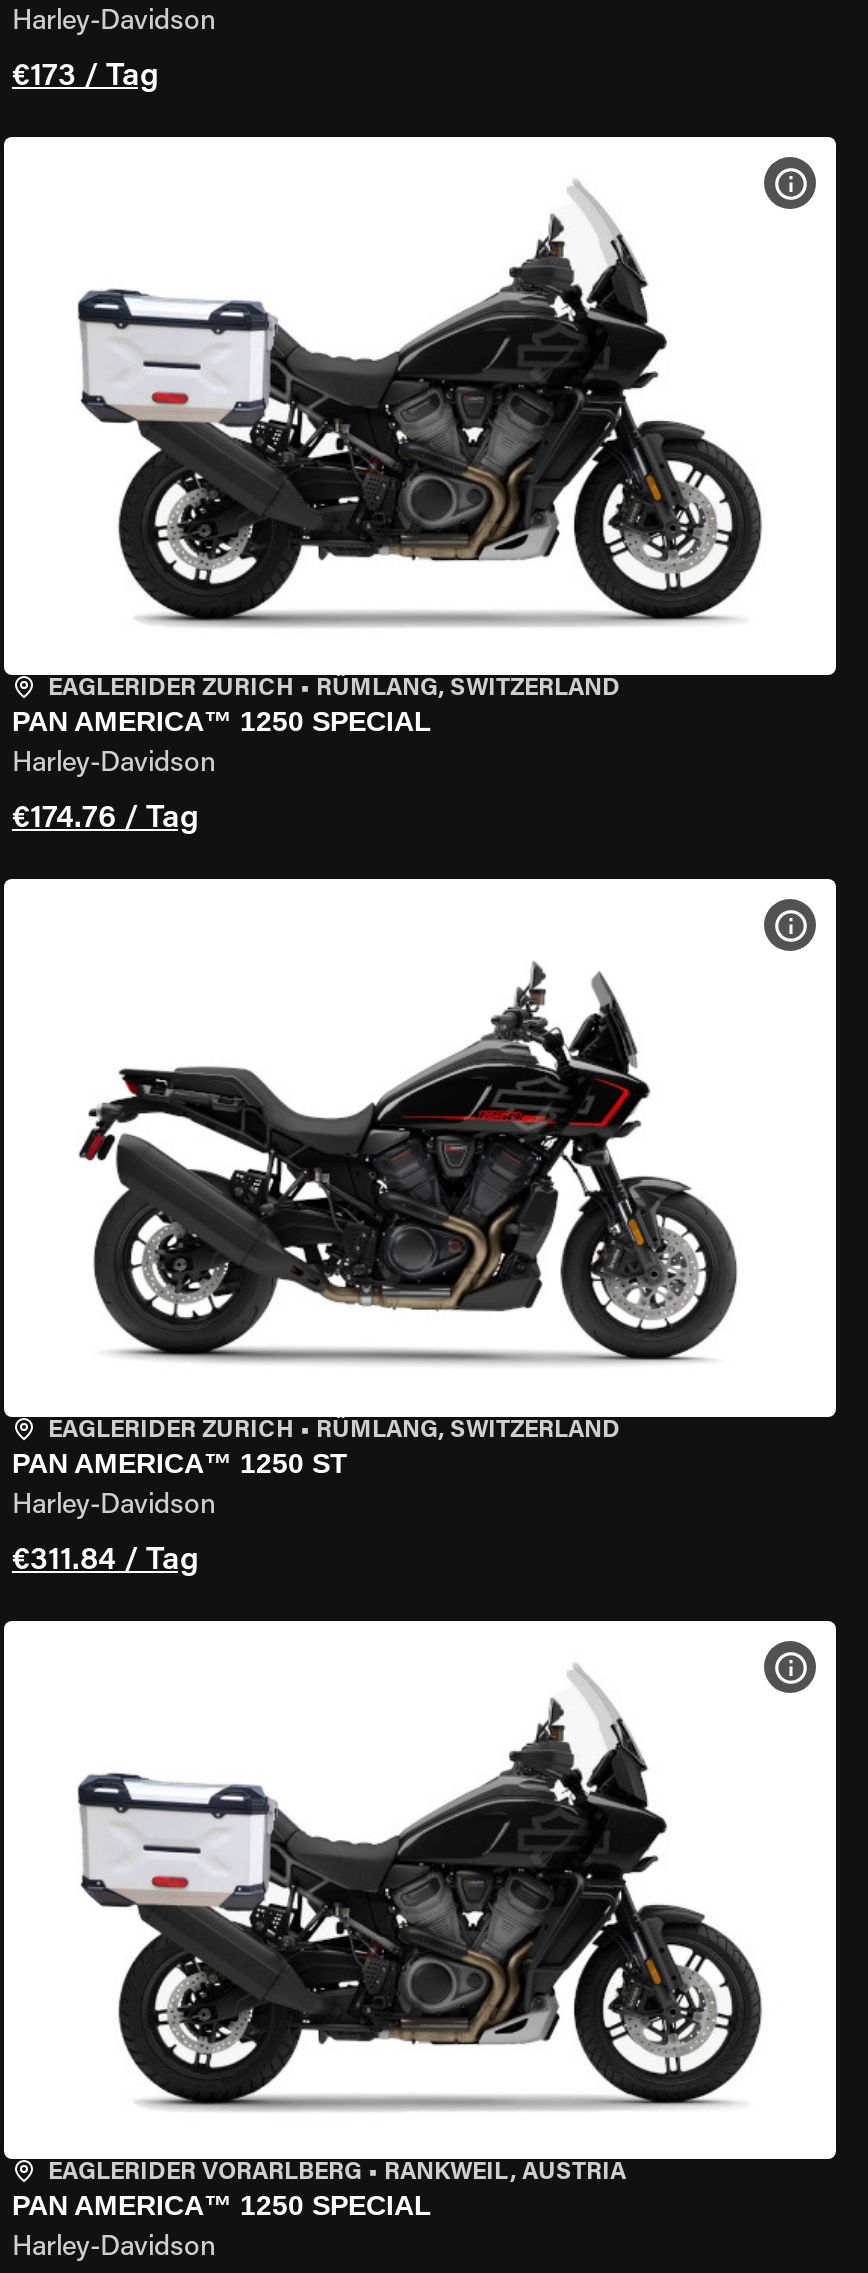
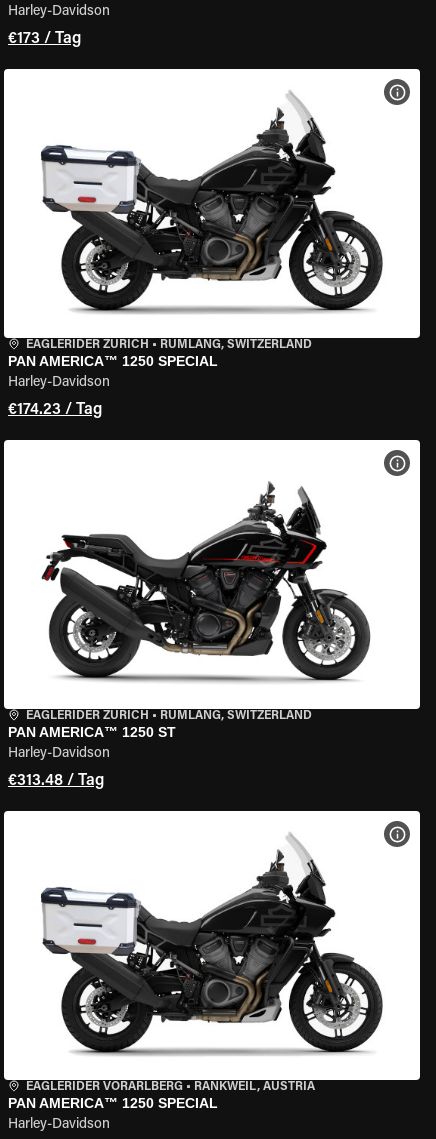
- €174.76 / Tag
+ €174.23 / Tag

- €311.84 / Tag
+ €313.48 / Tag
